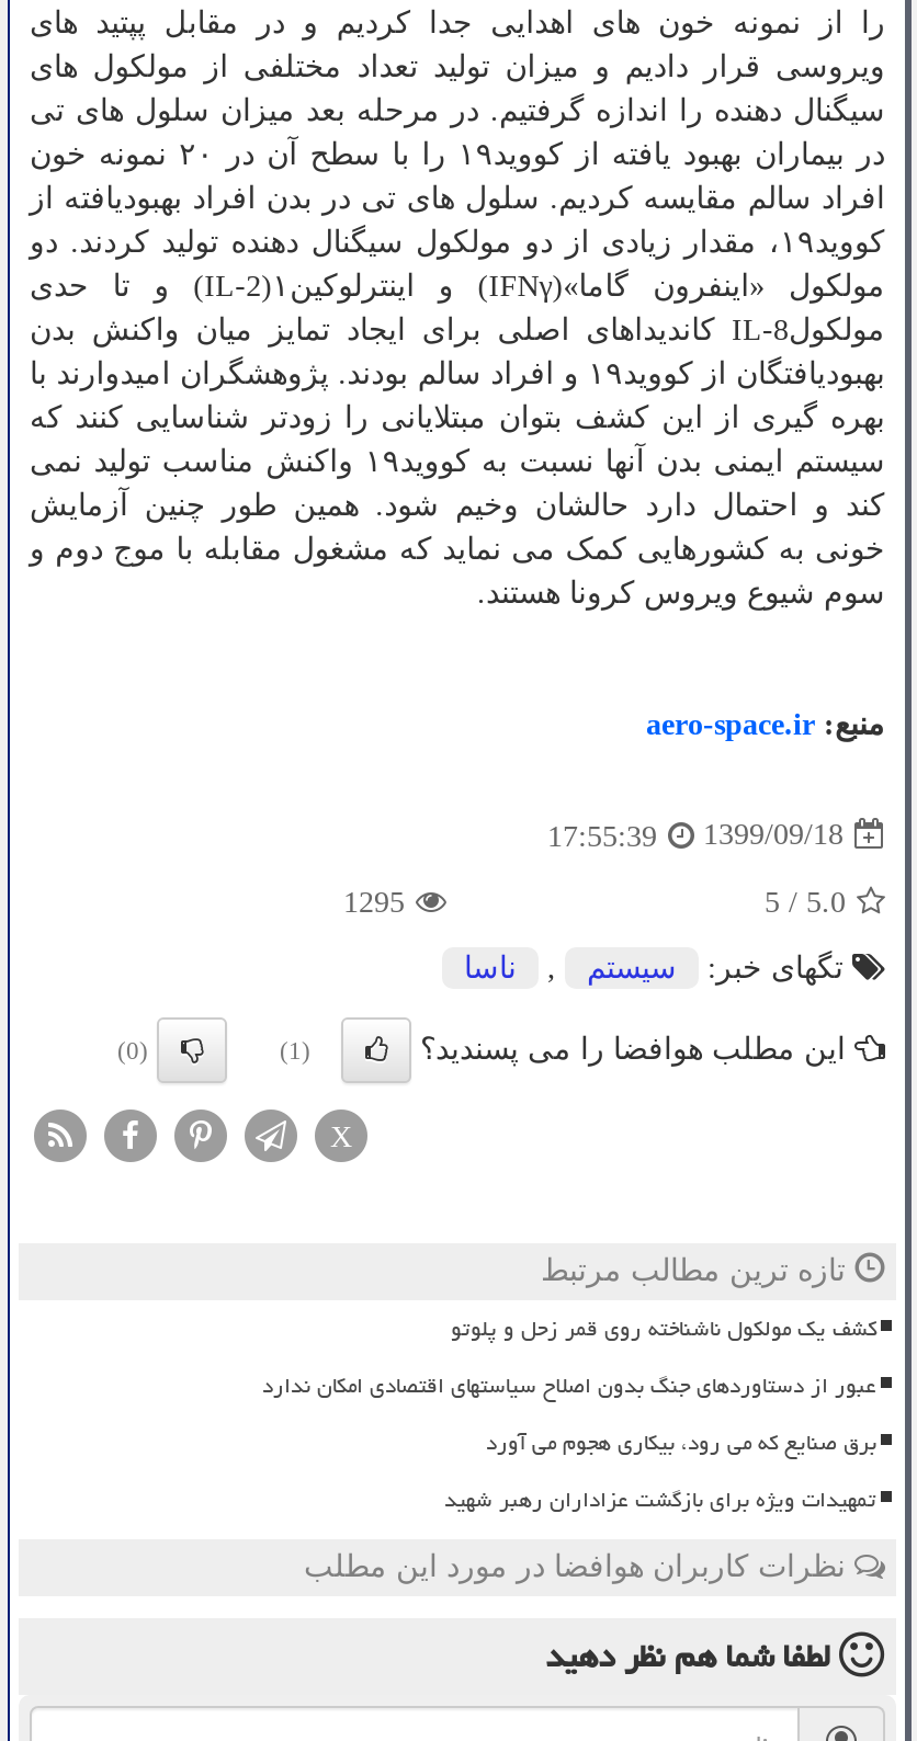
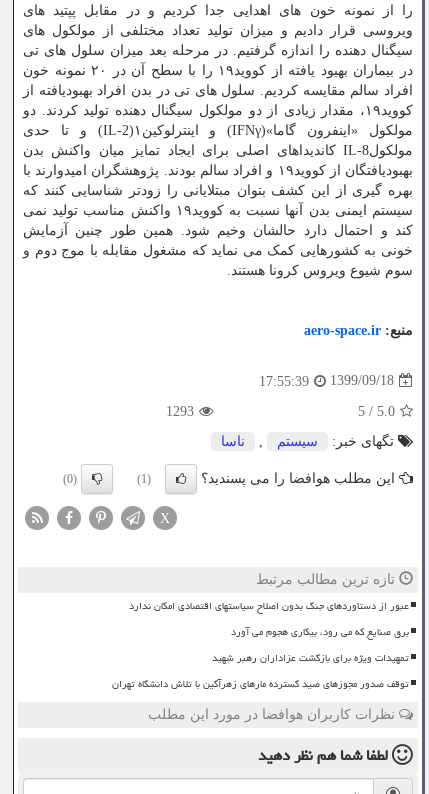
- 1295
+ 1293

- کشف یک مولکول ناشناخته روی قمر زحل و پلوتو

moved up: عبور از دستاوردهای جنگ بدون اصلاح سیاستهای اقتصادی امکان ندارد | برق صنایع که می رود، بیکاری هجوم می آورد | تمهیدات ویژه برای بازگشت عزاداران رهبر شهید

+ توقف صدور مجوزهای صید گسترده مارهای زهرآگین با تلاش دانشگاه تهران
